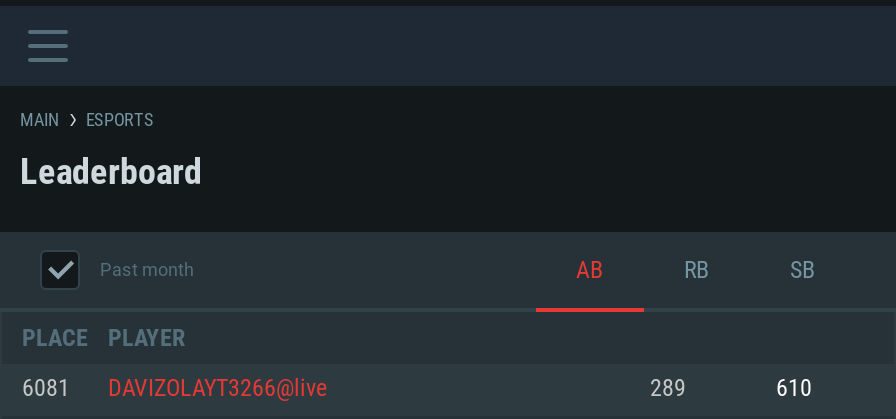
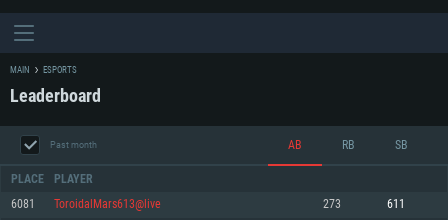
- DAVIZOLAYT3266@live
- 289
- 610
+ ToroidalMars613@live
+ 273
+ 611
